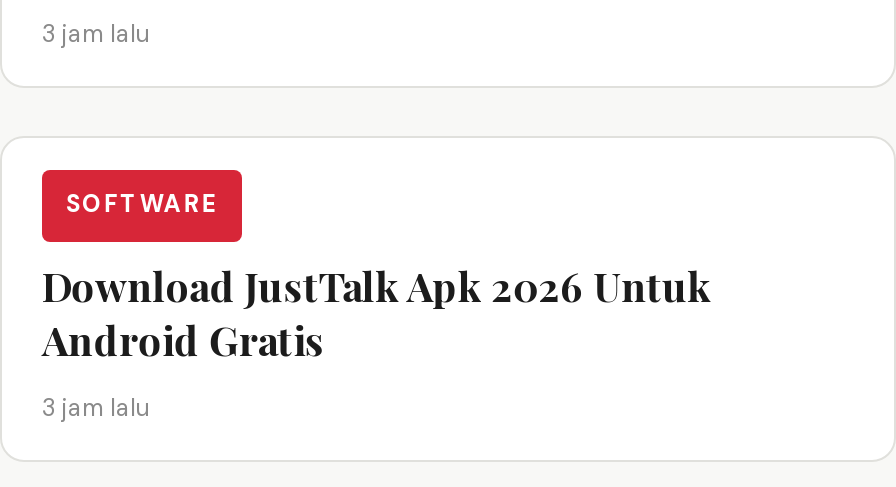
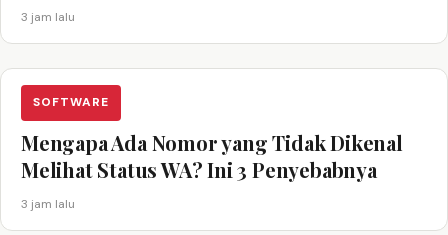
- Download JustTalk Apk 2026 Untuk
- Android Gratis
+ Mengapa Ada Nomor yang Tidak Dikenal
+ Melihat Status WA? Ini 3 Penyebabnya
